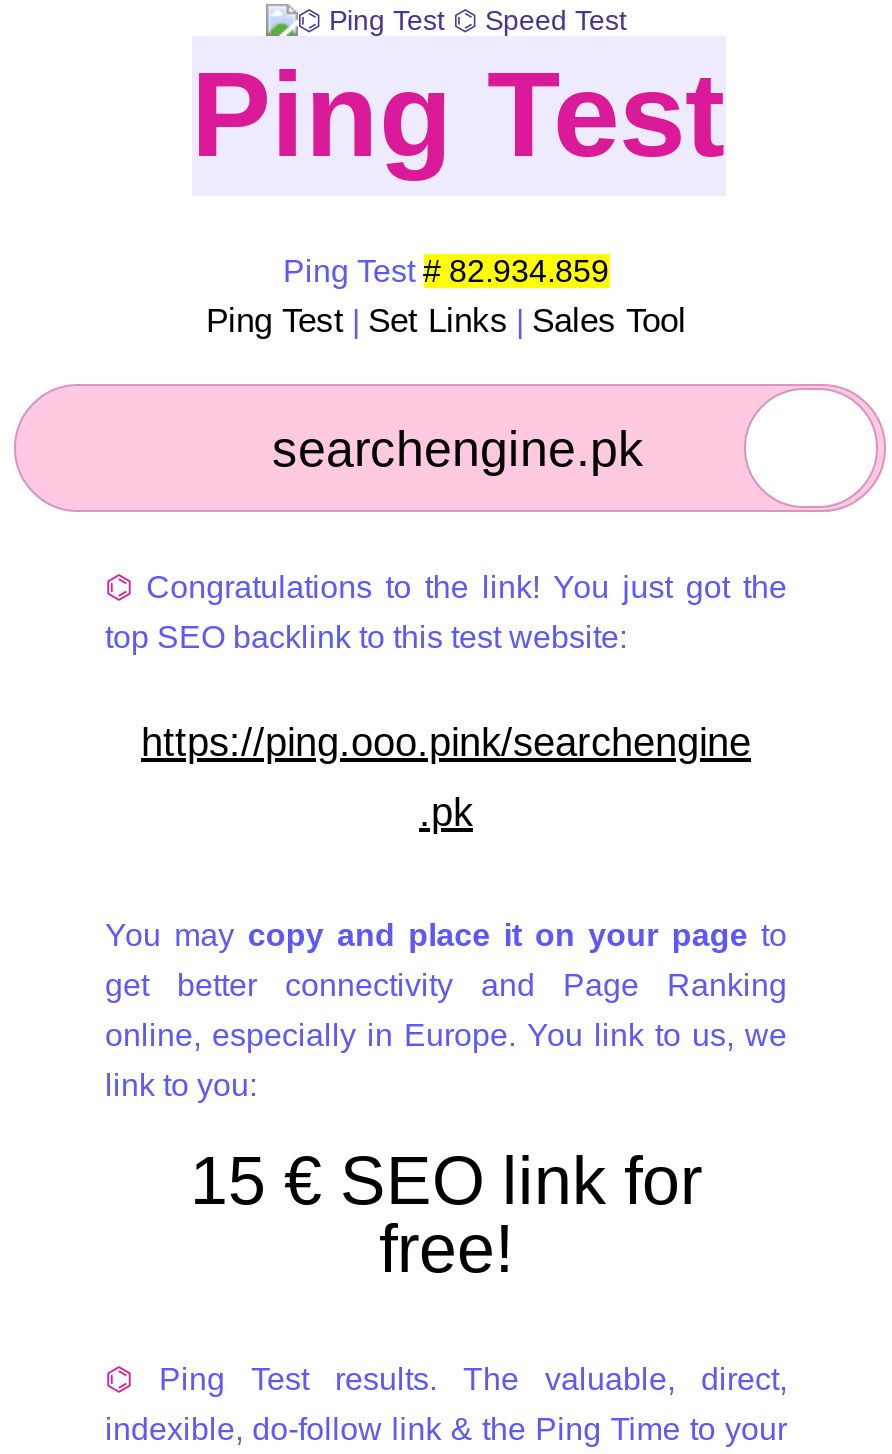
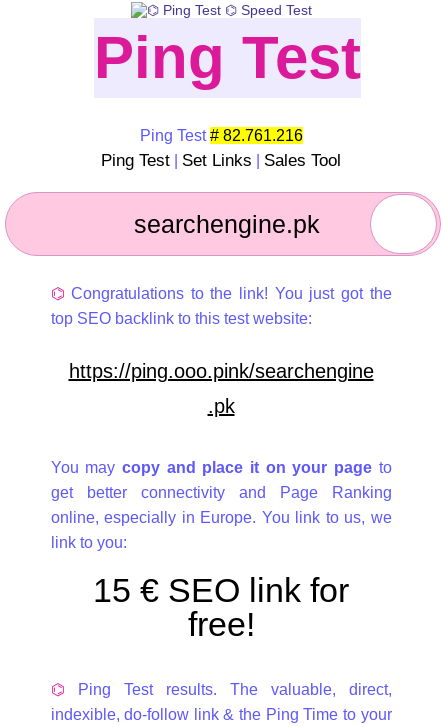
- Ping Test # 82.934.859
+ Ping Test # 82.761.216
